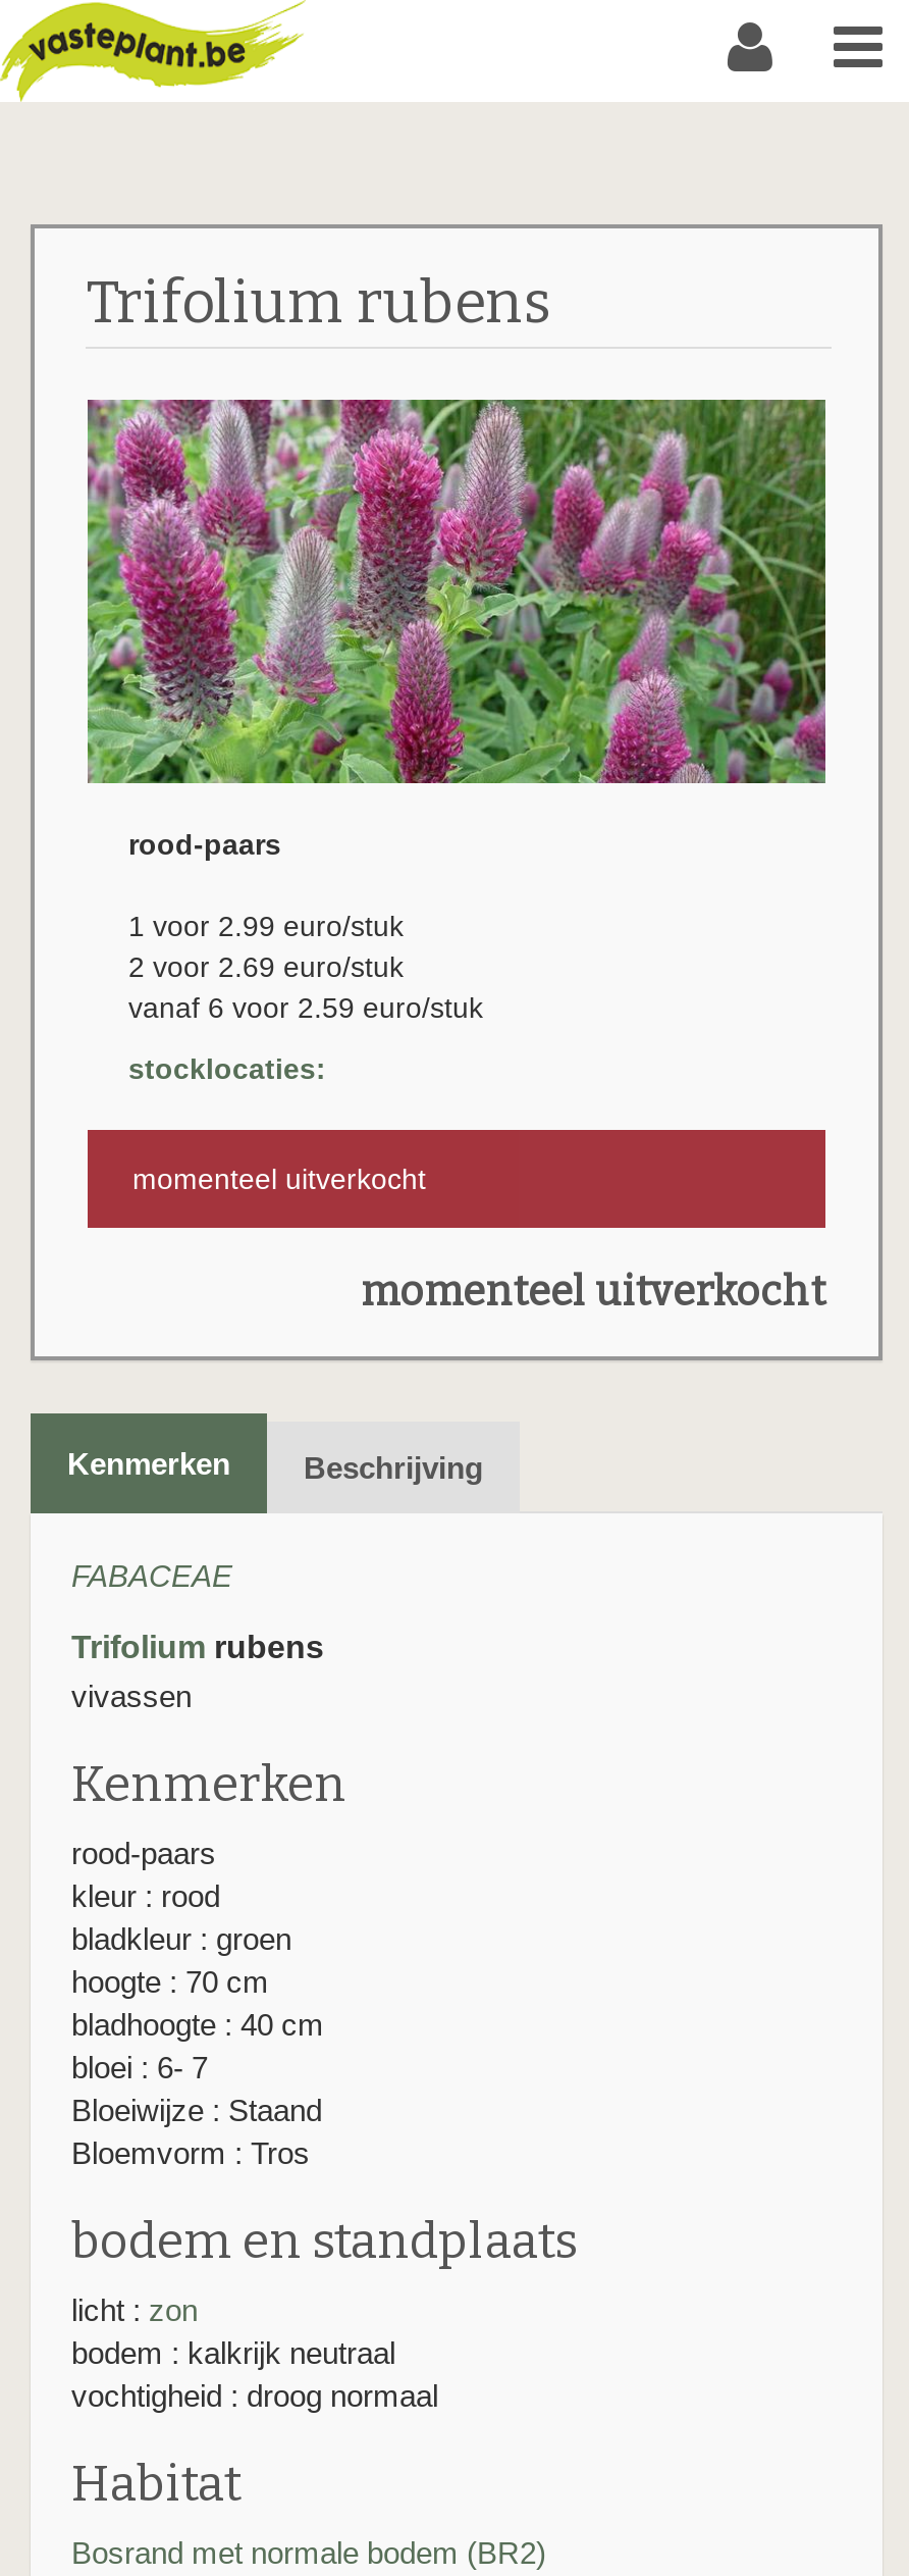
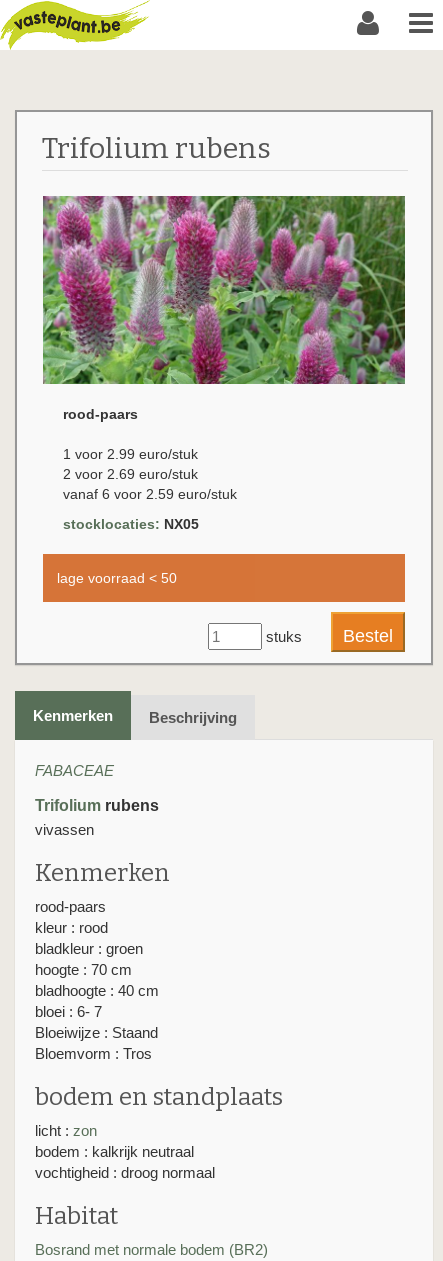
- stocklocaties:
+ stocklocaties: NX05

- momenteel uitverkocht
+ lage voorraad < 50

- momenteel uitverkocht
+ stuks
